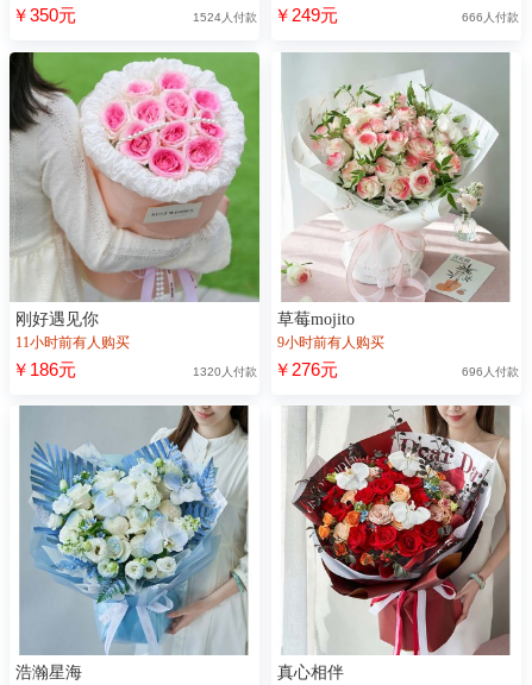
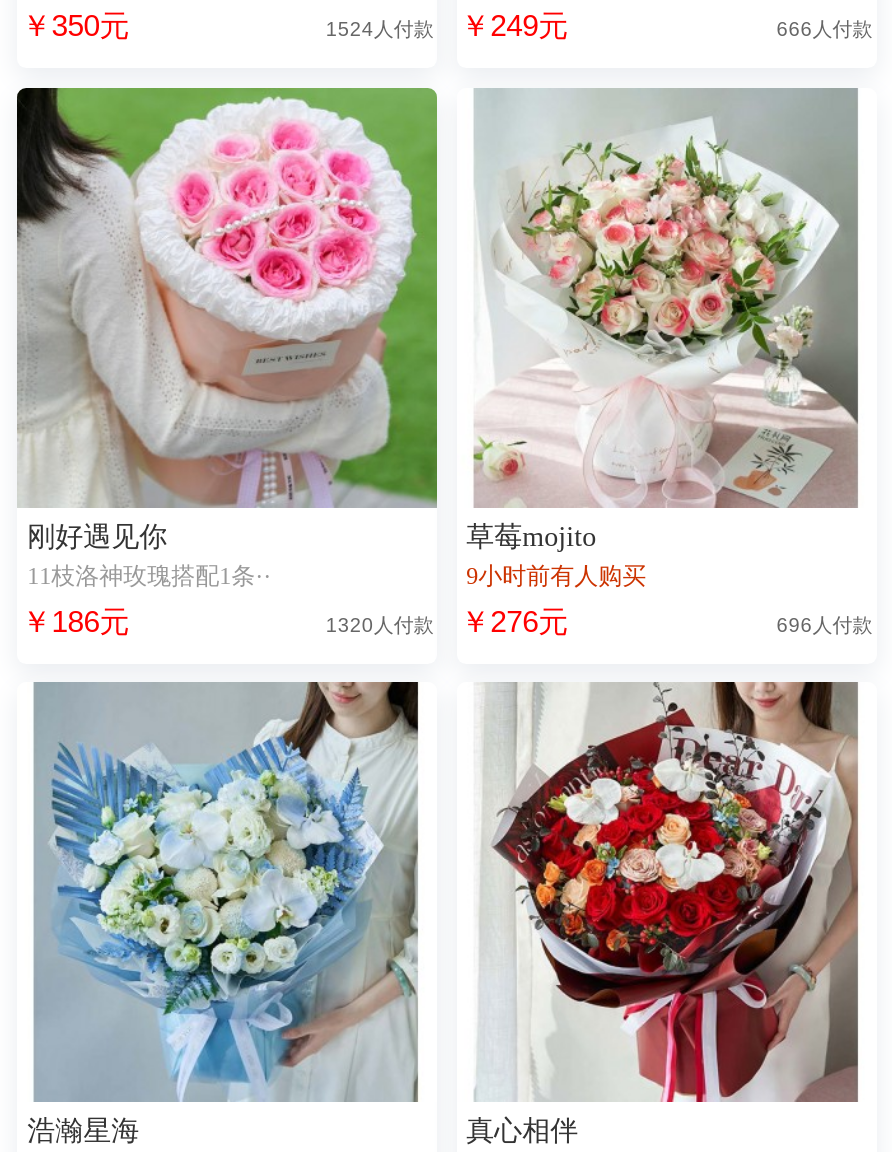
- 11小时前有人购买
+ 11枝洛神玫瑰搭配1条··
